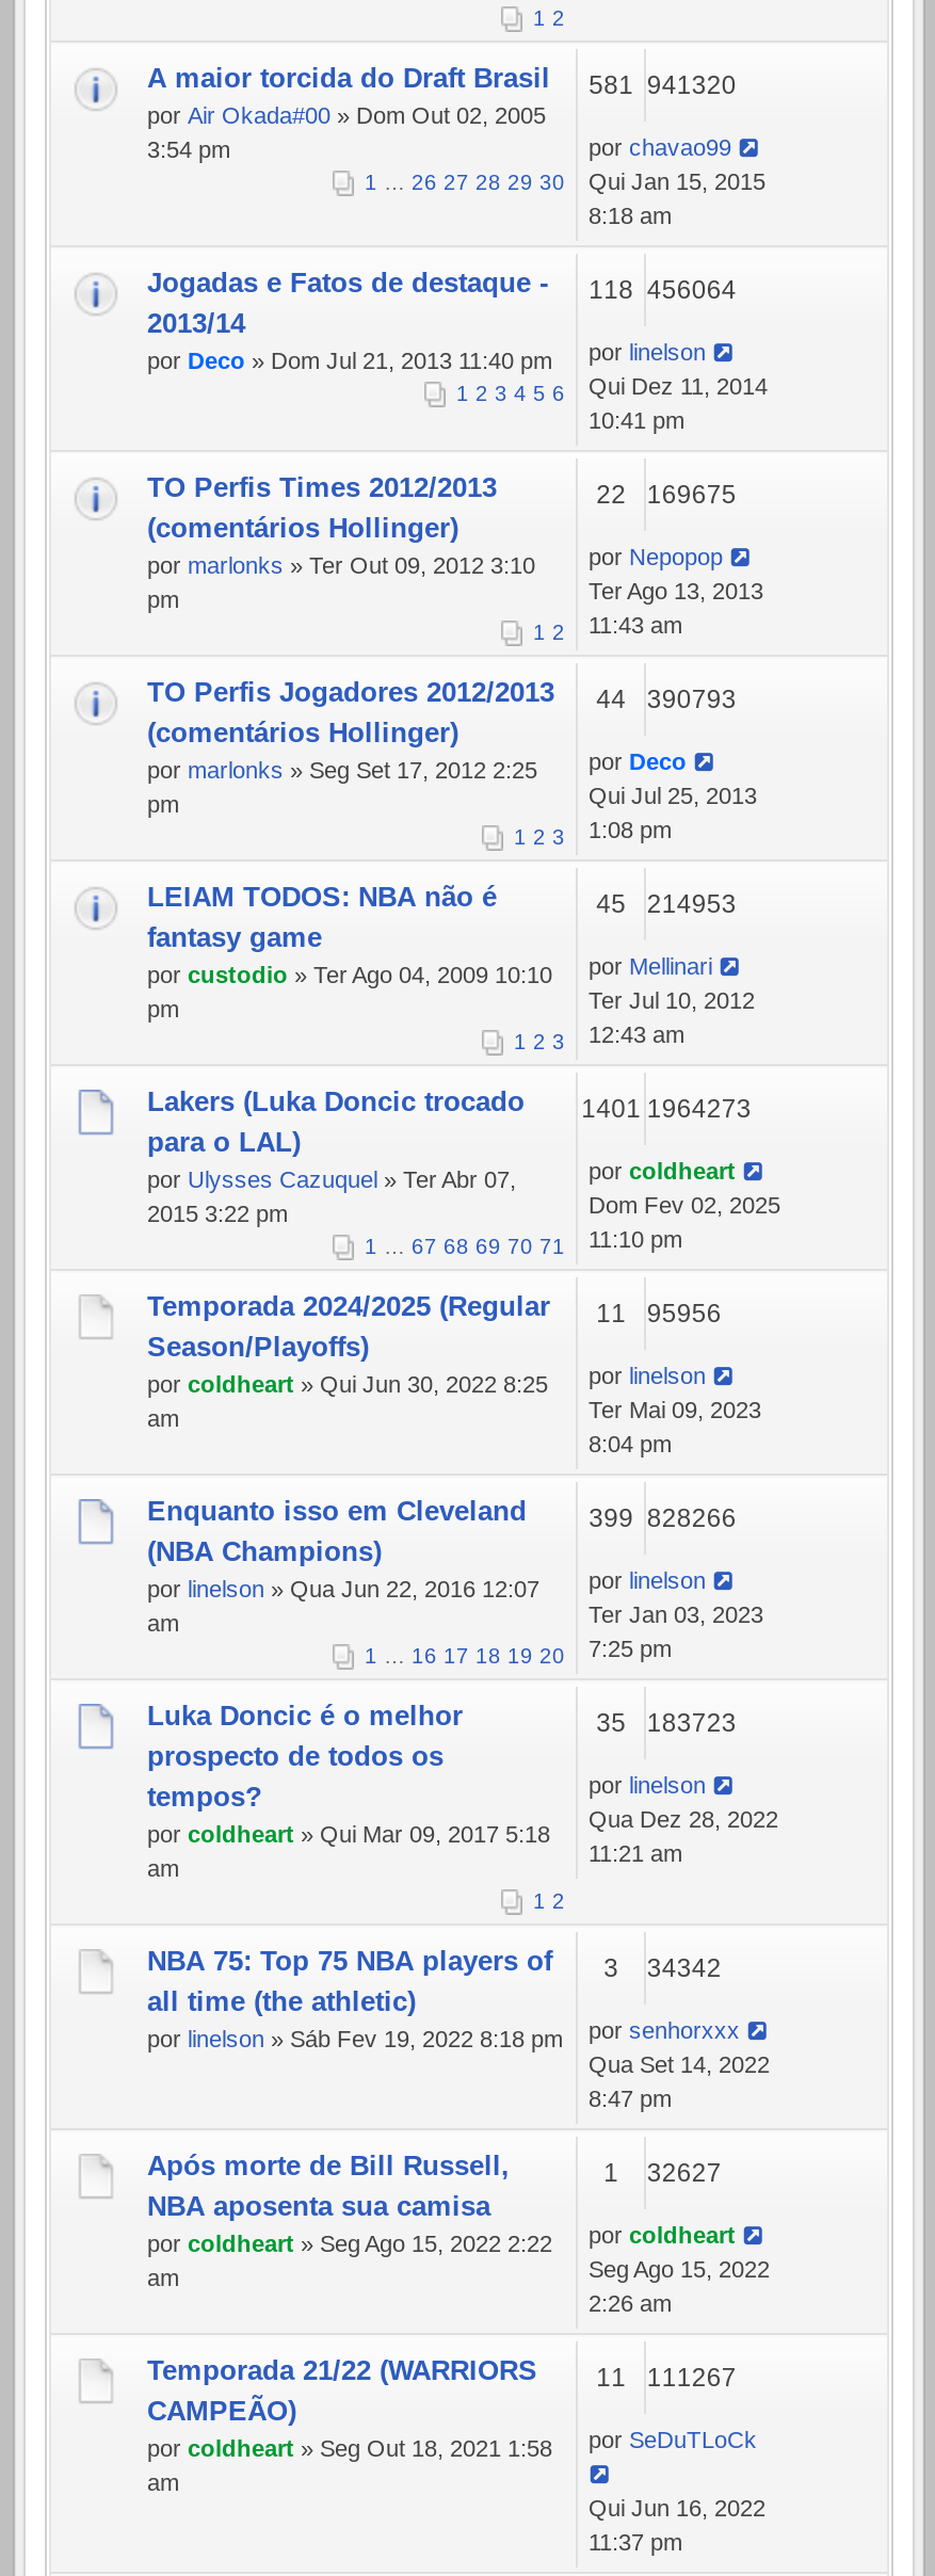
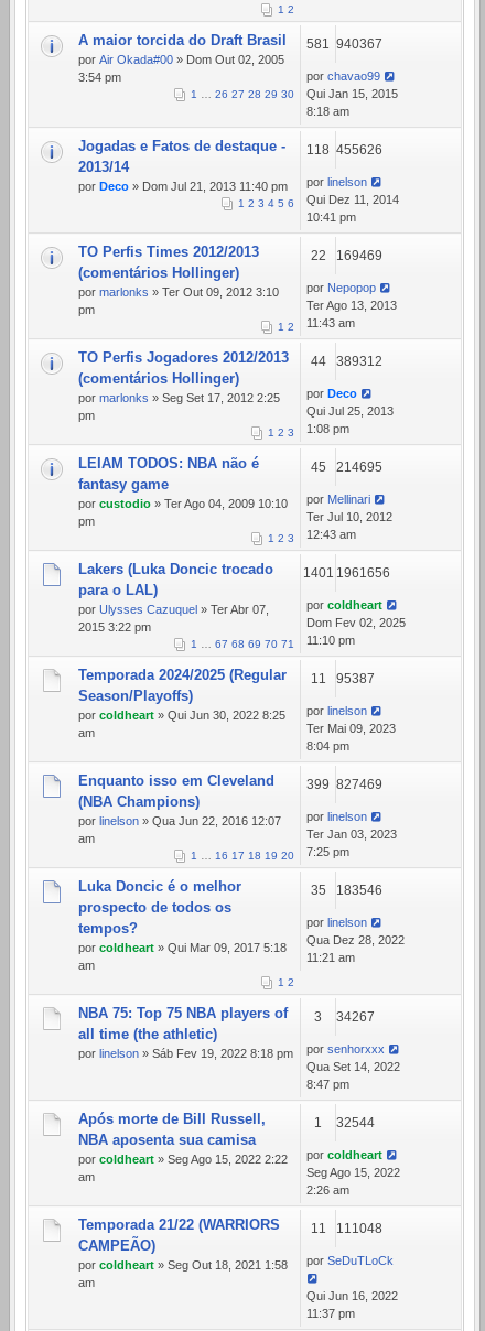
- A maior torcida do Draft Brasil 581 941320
+ A maior torcida do Draft Brasil 581 940367

- Jogadas e Fatos de destaque - 118 456064
+ Jogadas e Fatos de destaque - 118 455626

- 22 169675
+ 22 169469

- TO Perfis Jogadores 2012/2013 44 390793
+ TO Perfis Jogadores 2012/2013 44 389312

- 45 214953
+ 45 214695

- Lakers (Luka Doncic trocado 1401 1964273
+ Lakers (Luka Doncic trocado 1401 1961656

- Temporada 2024/2025 (Regular 11 95956
+ Temporada 2024/2025 (Regular 11 95387

- 399 828266
+ 399 827469

- 35 183723
+ 35 183546

- NBA 75: Top 75 NBA players of 3 34342
+ NBA 75: Top 75 NBA players of 3 34267

- 1 32627
+ 1 32544

- Temporada 21/22 (WARRIORS 11 111267
+ Temporada 21/22 (WARRIORS 11 111048
